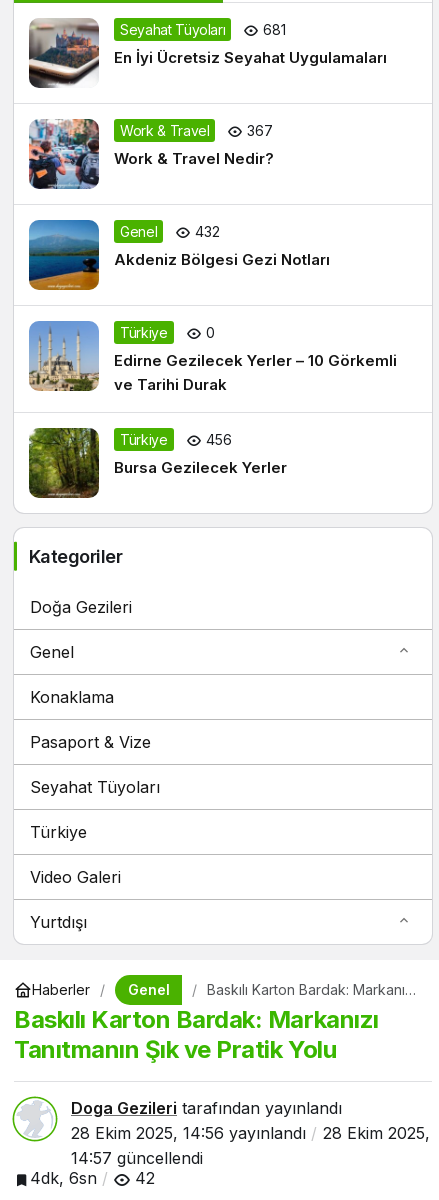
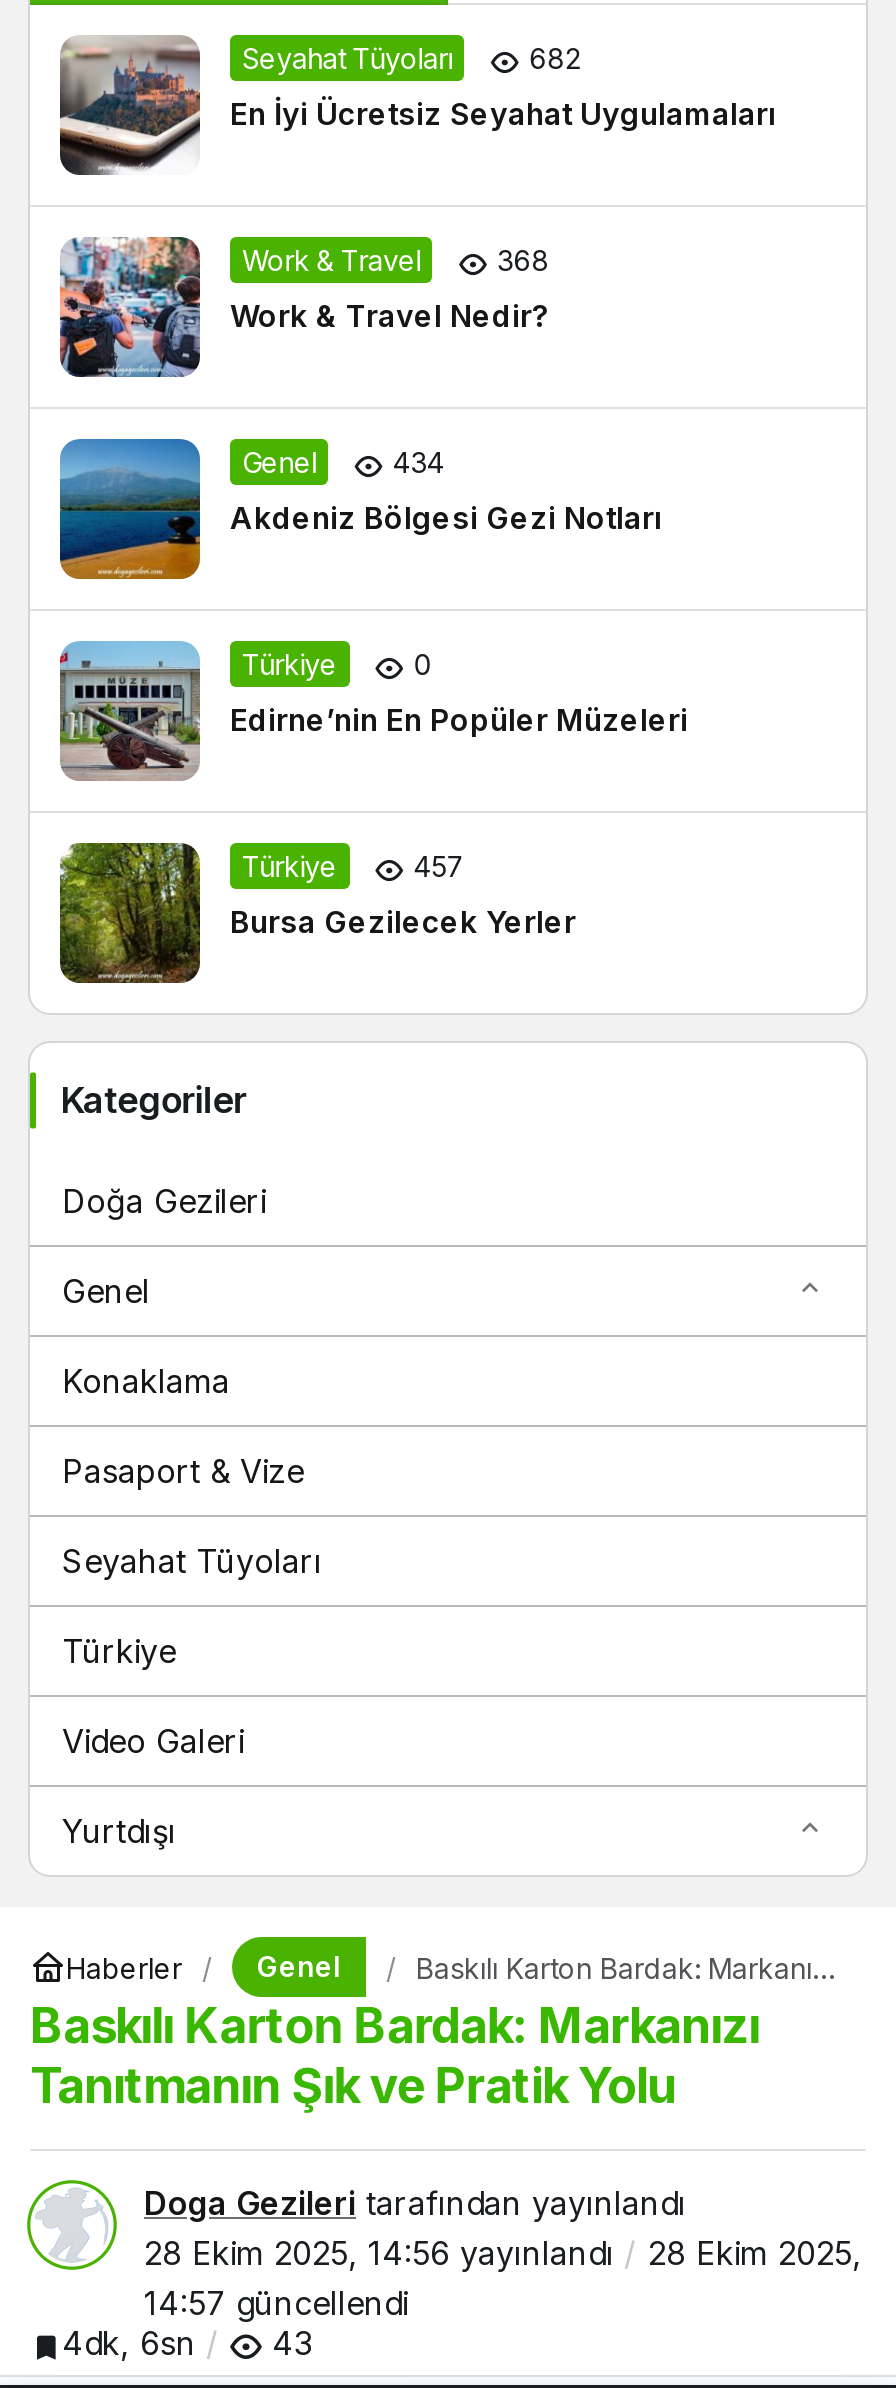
- 681
+ 682

- 367
+ 368

- 432
+ 434

- [image]
- Edirne Gezilecek Yerler – 10 Görkemli
- ve Tarihi Durak
+ [image]
+ Edirne’nin En Popüler Müzeleri

- 456
+ 457

- 4dk, 6sn 42
+ 4dk, 6sn 43
